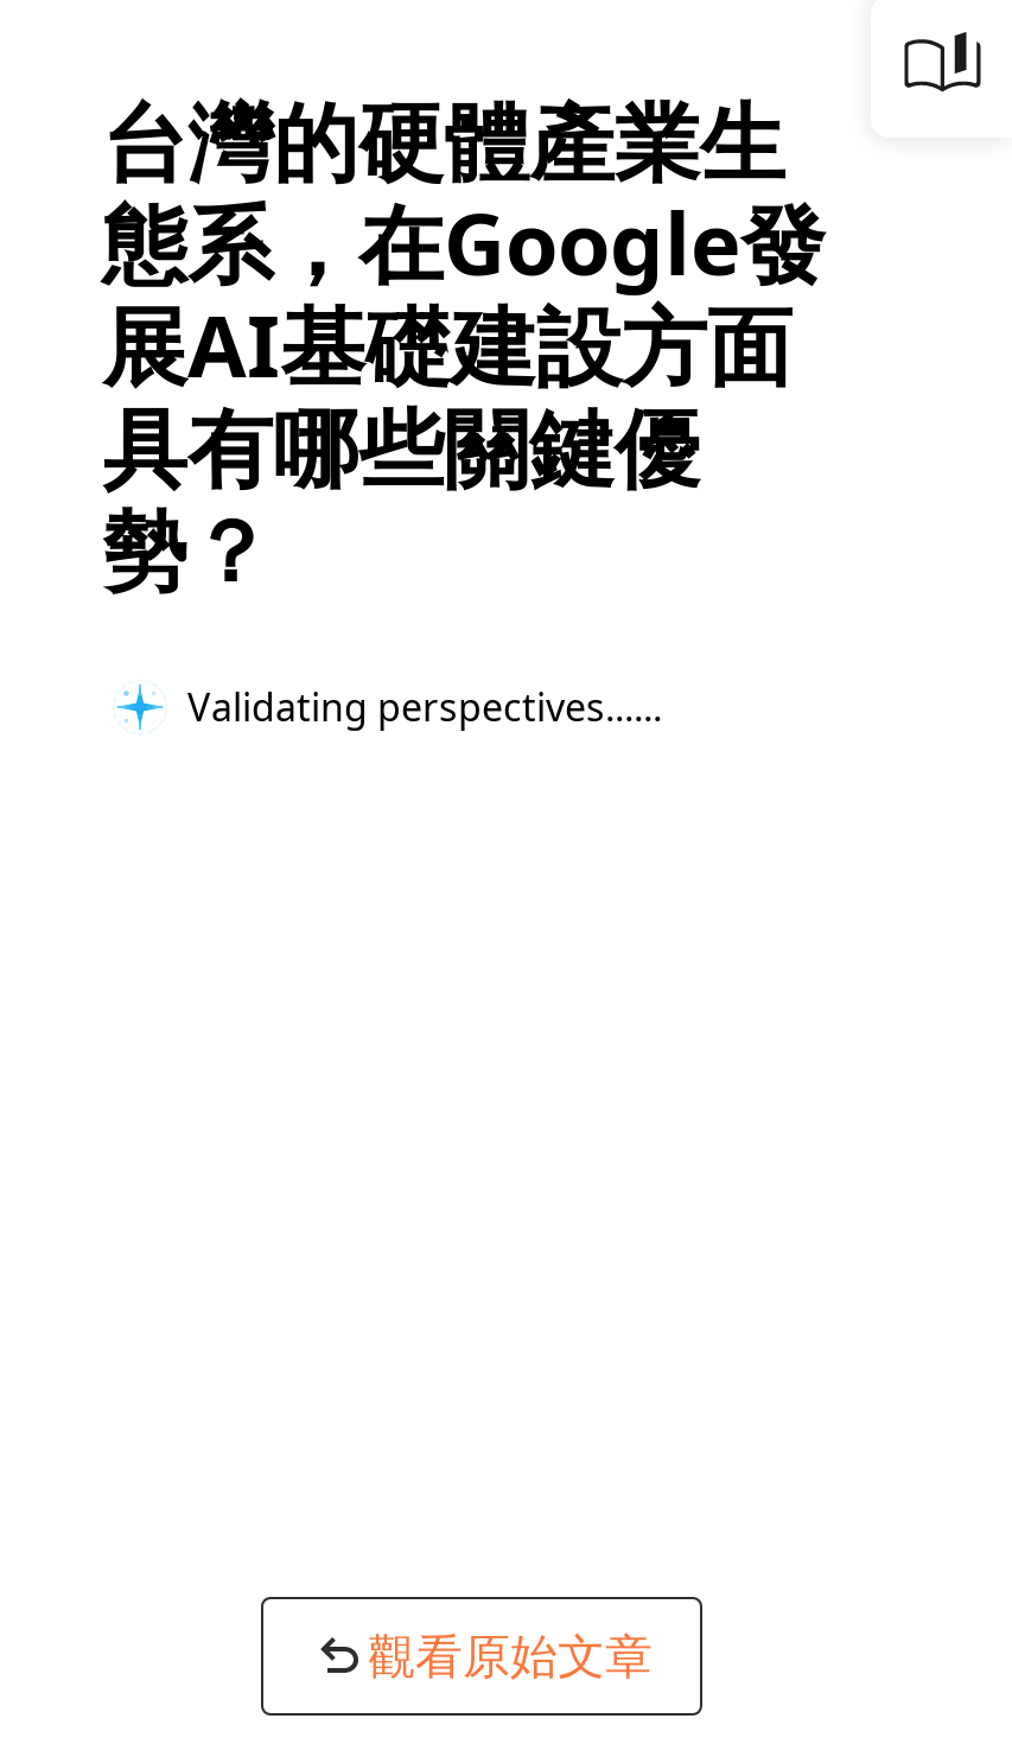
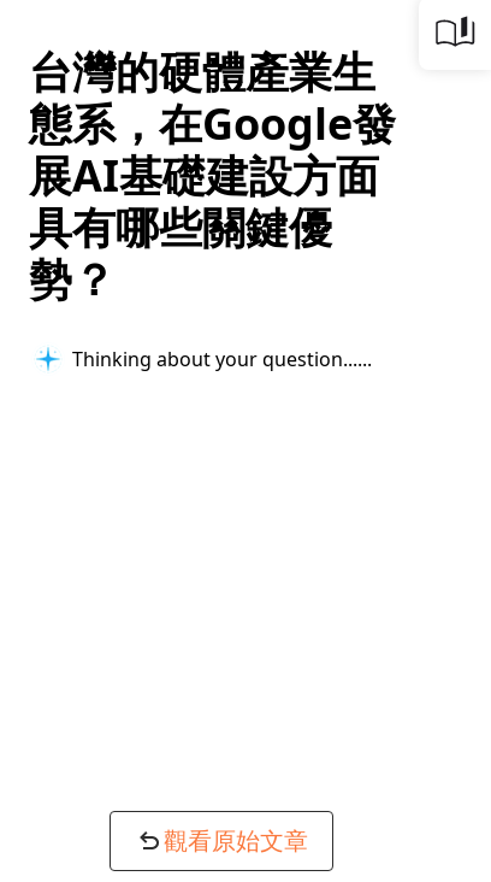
- Validating perspectives...
+ Thinking about your question...
